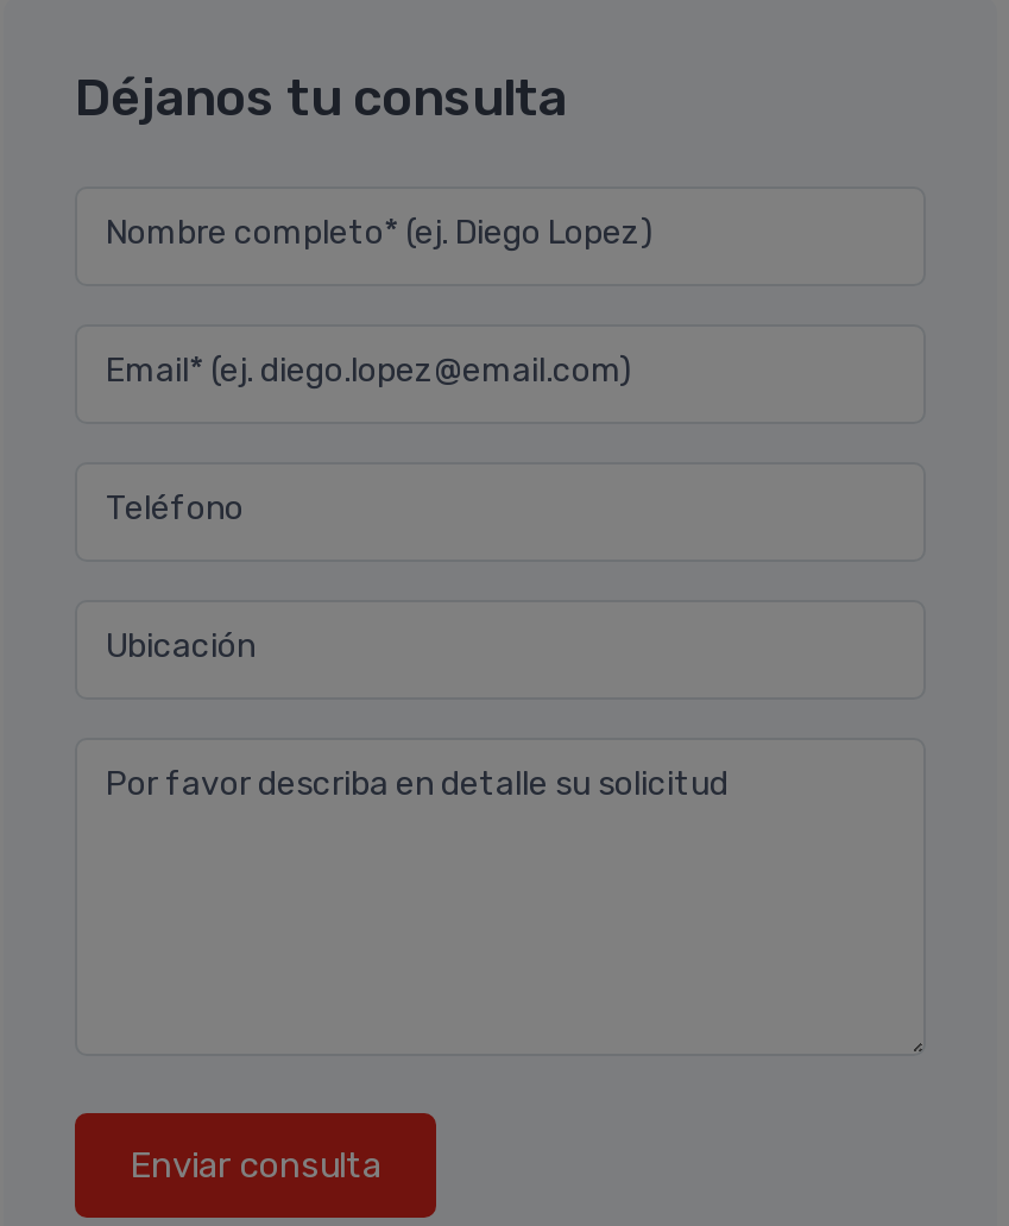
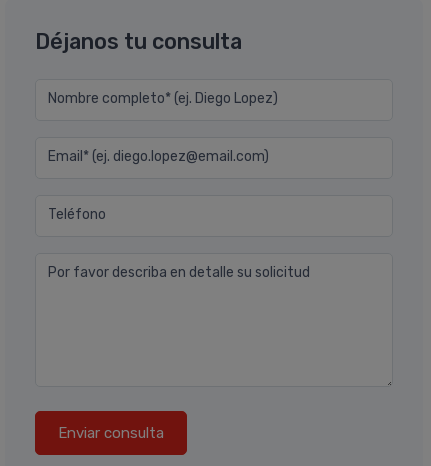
- Ubicación
